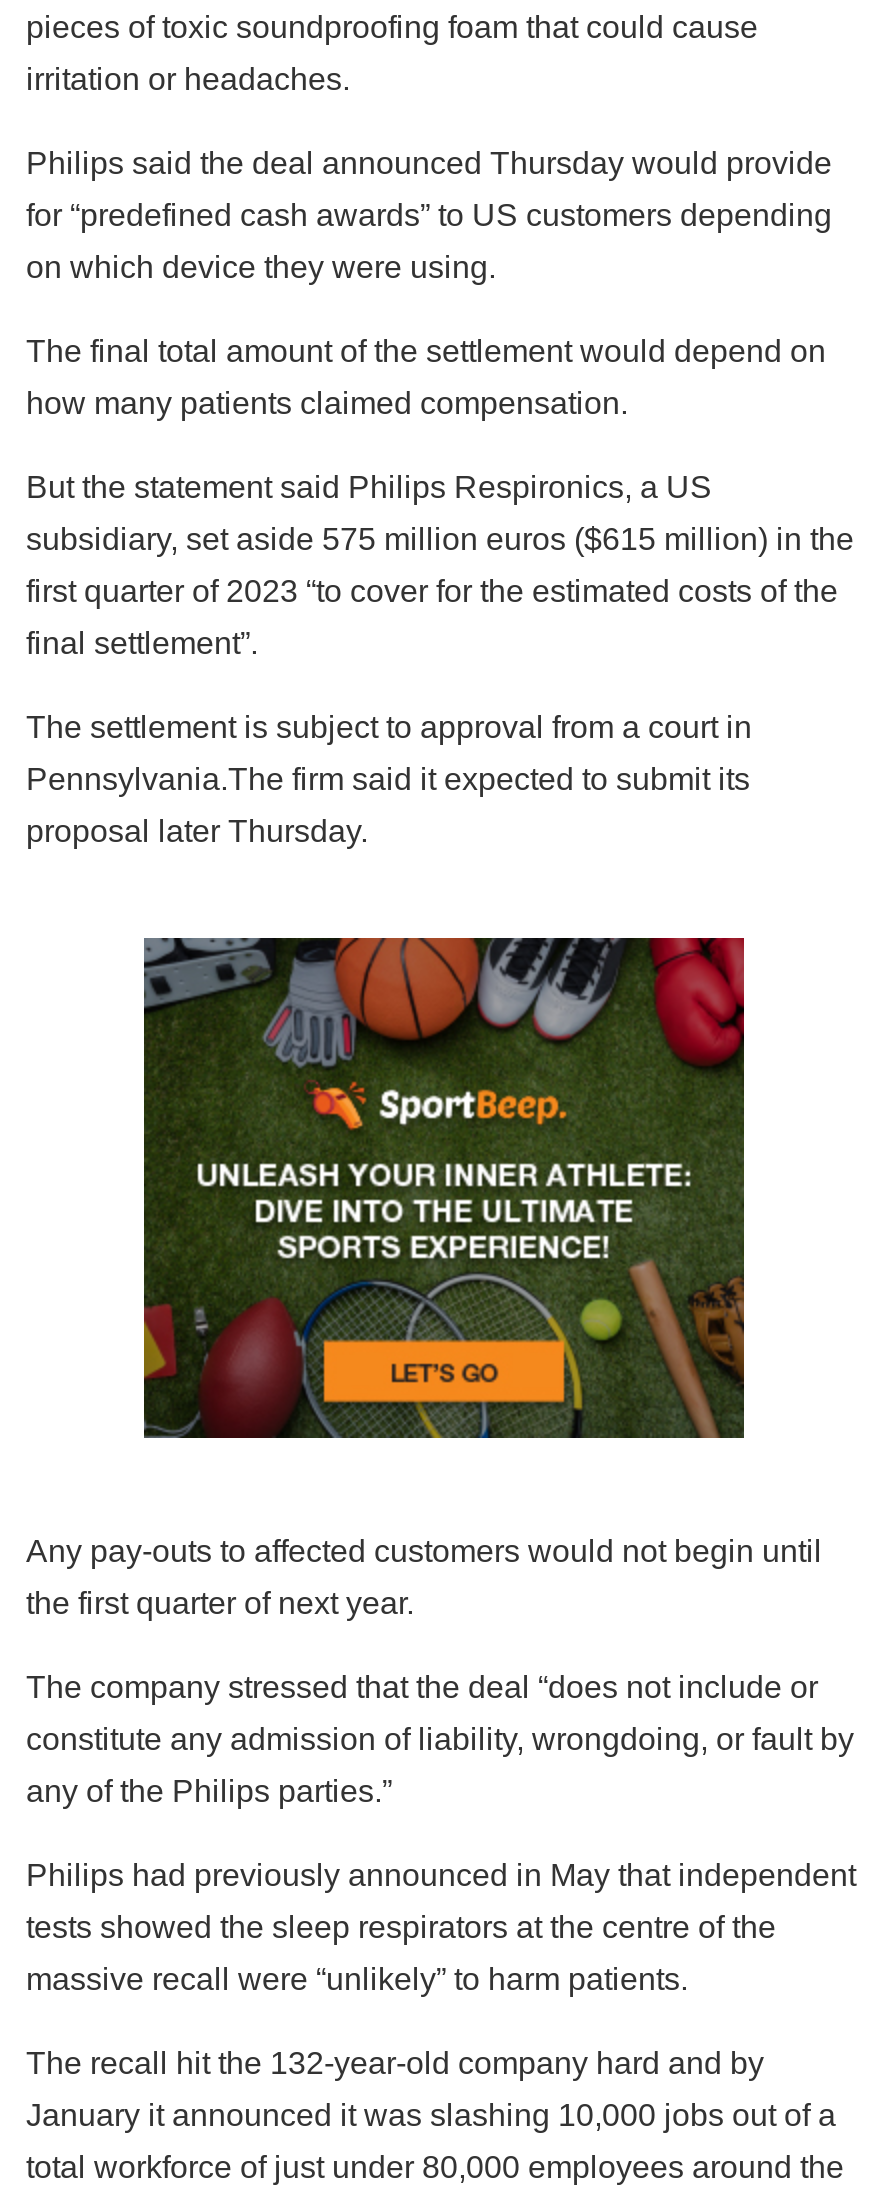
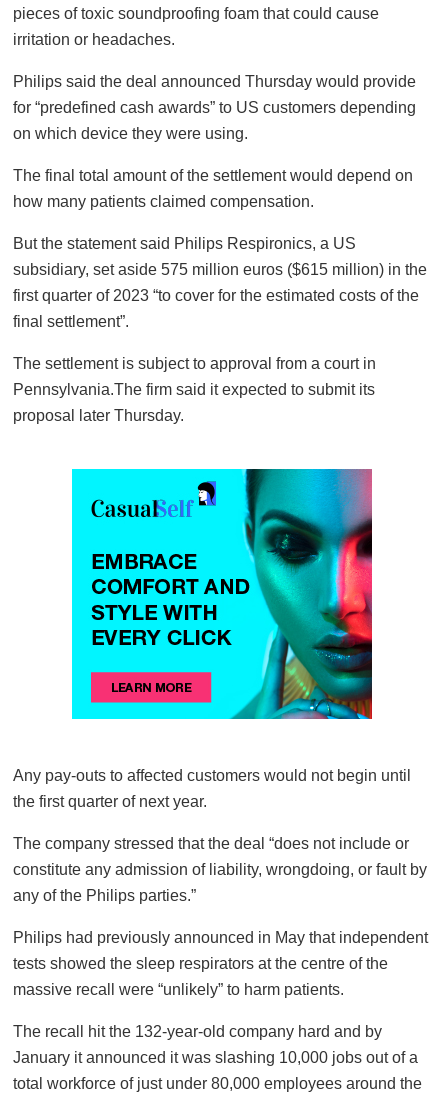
- [image]
+ [image]
